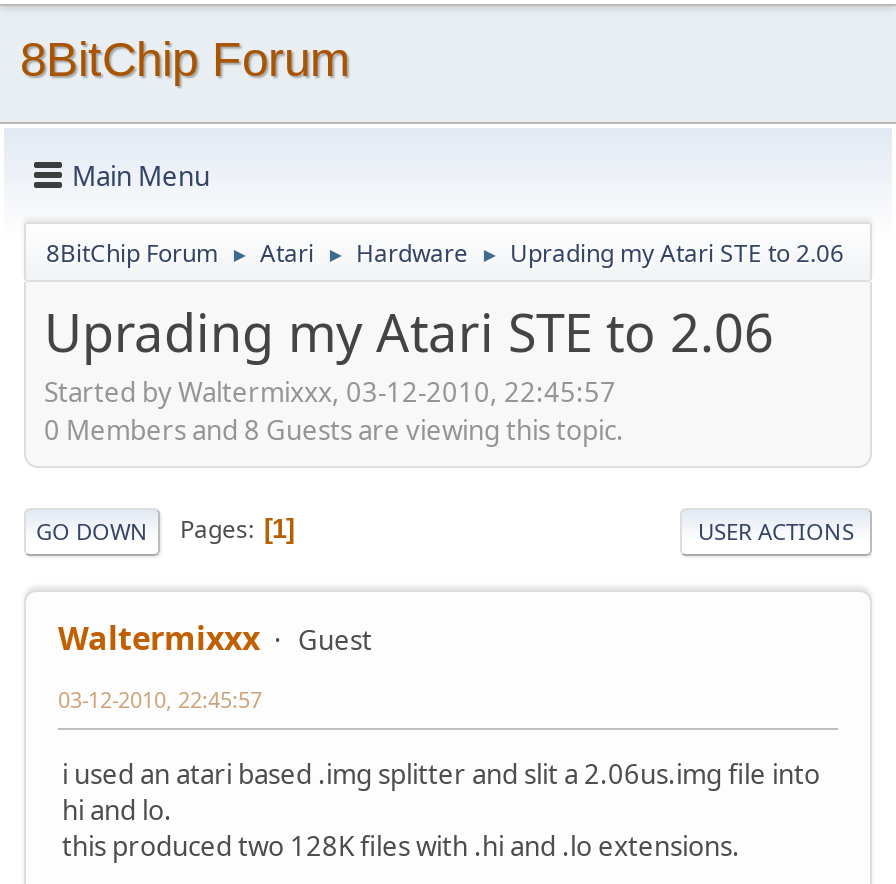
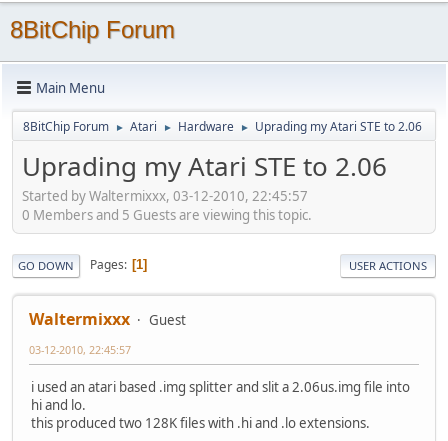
- 0 Members and 8 Guests are viewing this topic.
+ 0 Members and 5 Guests are viewing this topic.
